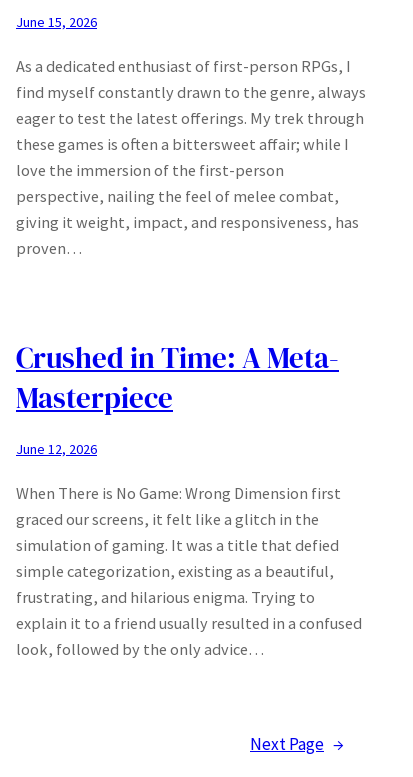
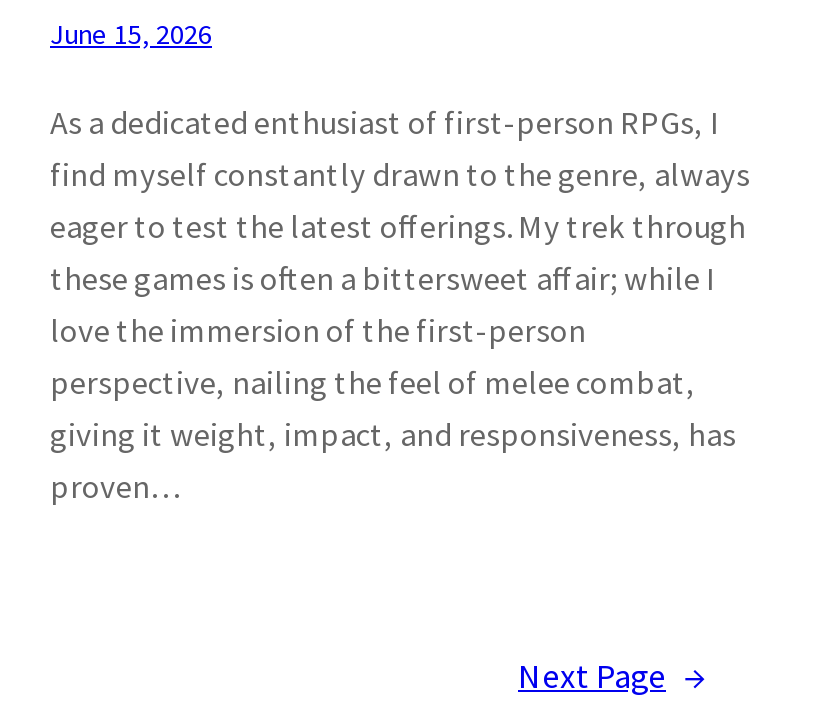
- Crushed in Time: A Meta-
- Masterpiece
- June 12, 2026
- When There is No Game: Wrong Dimension first
- graced our screens, it felt like a glitch in the
- simulation of gaming. It was a title that defied
- simple categorization, existing as a beautiful,
- frustrating, and hilarious enigma. Trying to
- explain it to a friend usually resulted in a confused
- look, followed by the only advice…
